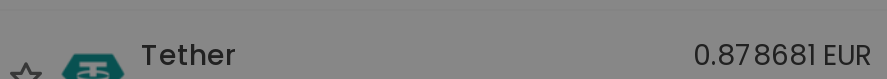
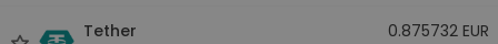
- 0.878681 EUR
+ 0.875732 EUR
